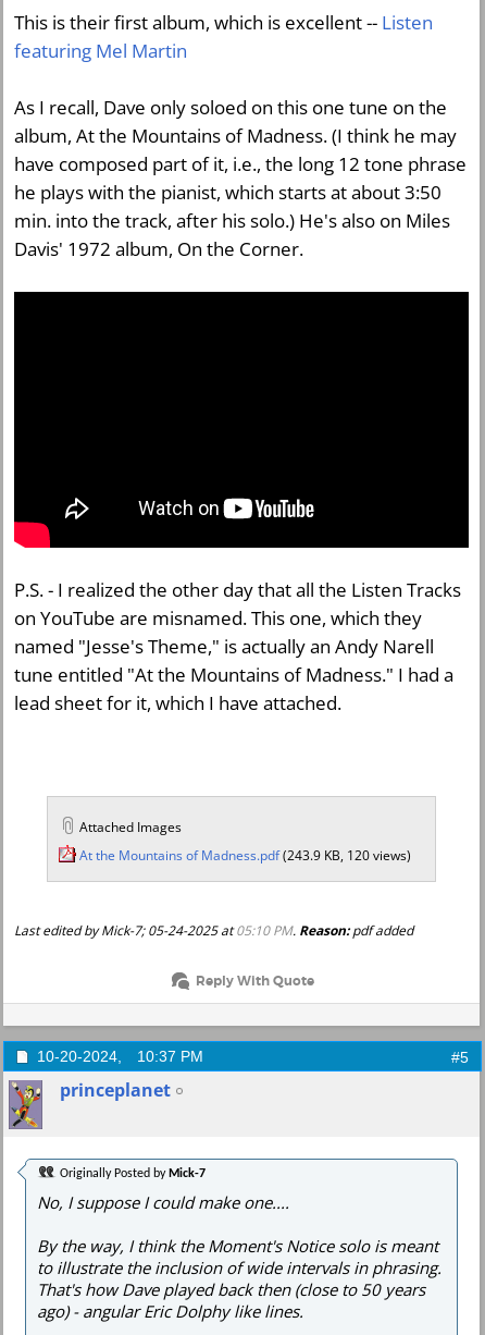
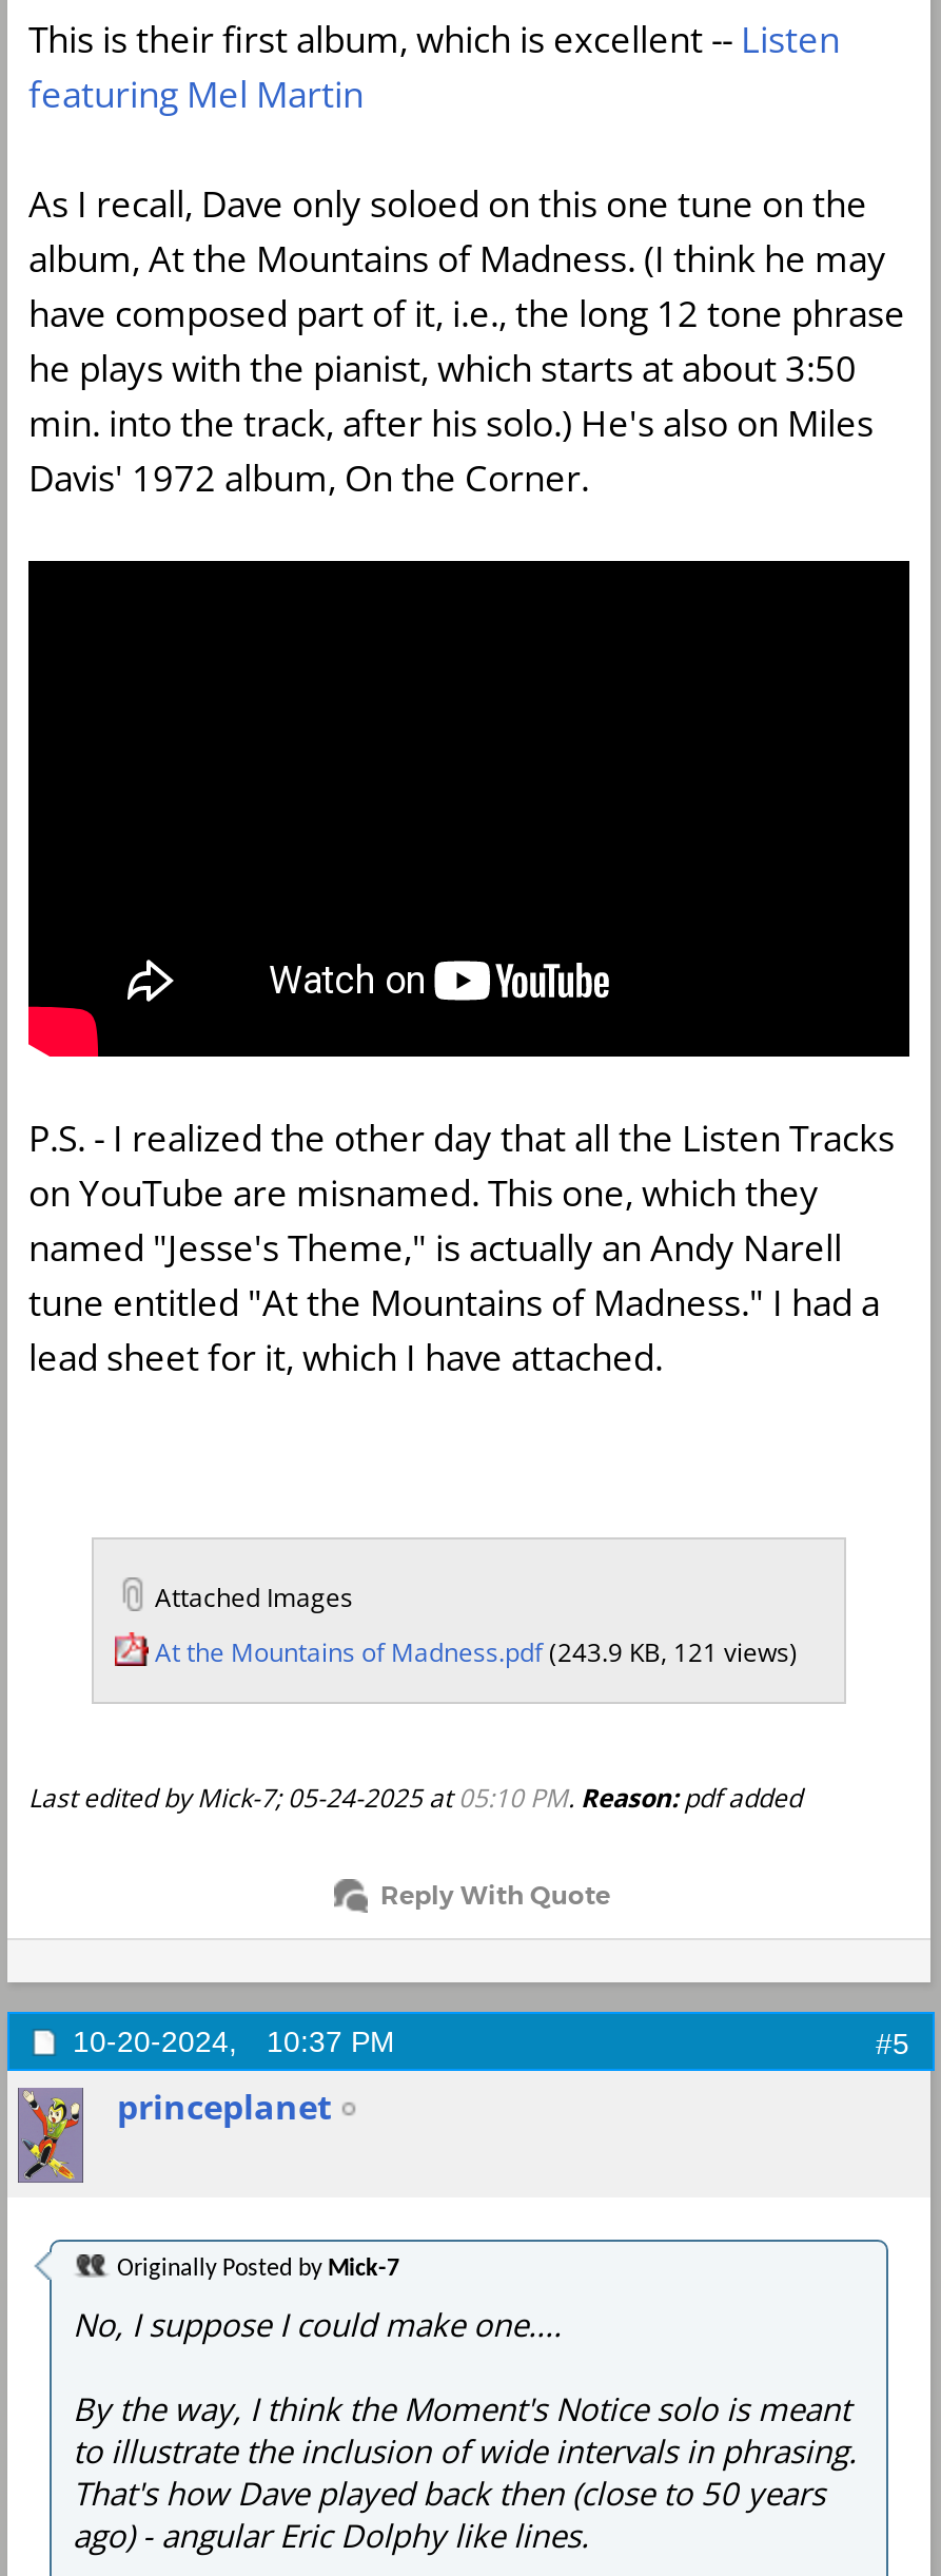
- At the Mountains of Madness.pdf (243.9 KB, 120 views)
+ At the Mountains of Madness.pdf (243.9 KB, 121 views)
